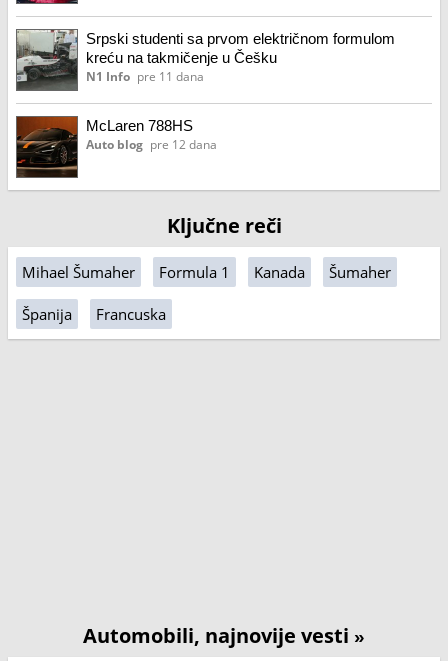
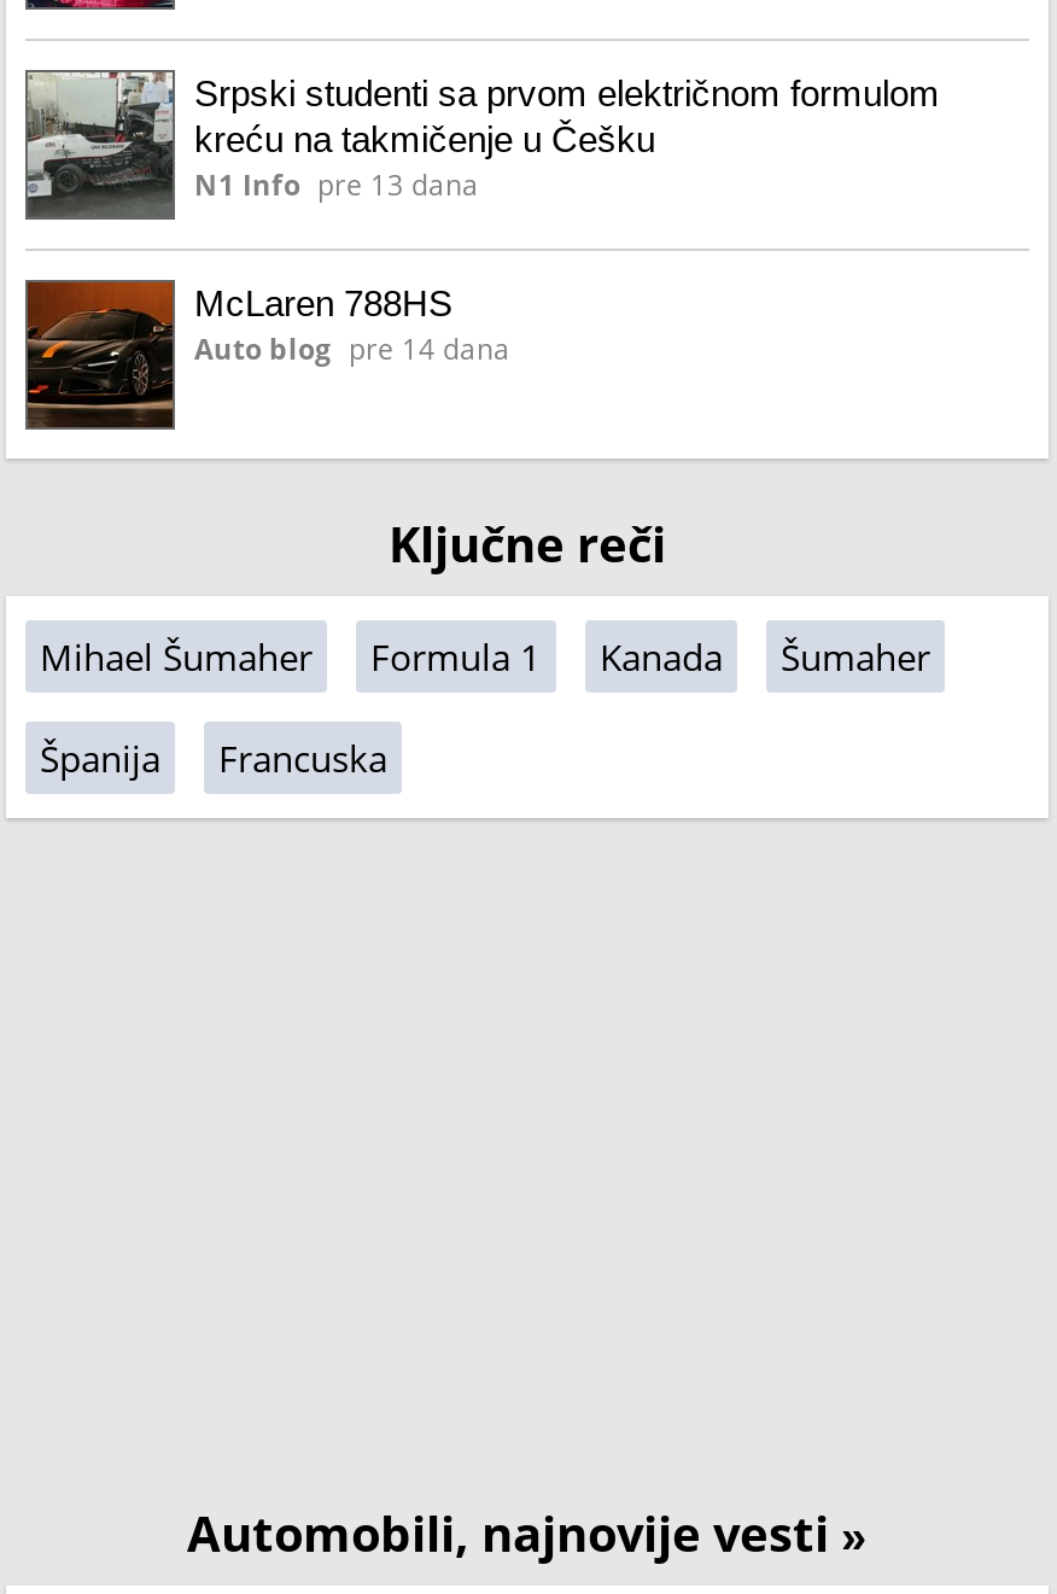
- N1 Info pre 11 dana
+ N1 Info pre 13 dana

- Auto blog pre 12 dana
+ Auto blog pre 14 dana
